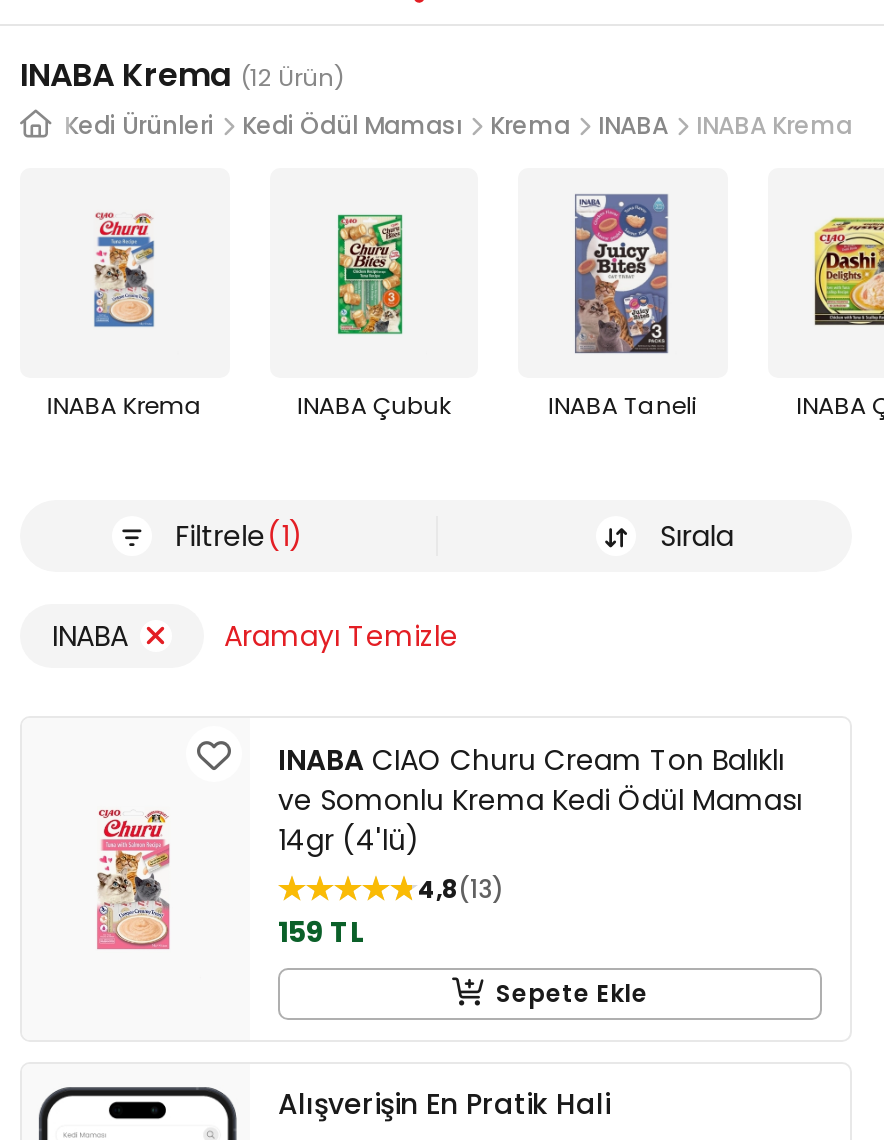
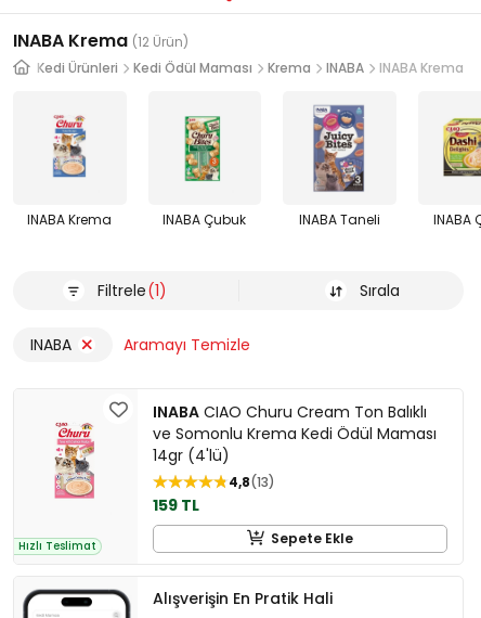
- [image]
+ [image]

+ Hızlı Teslimat
